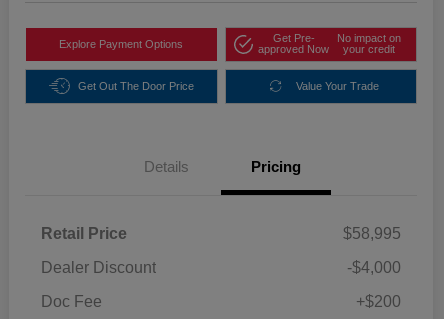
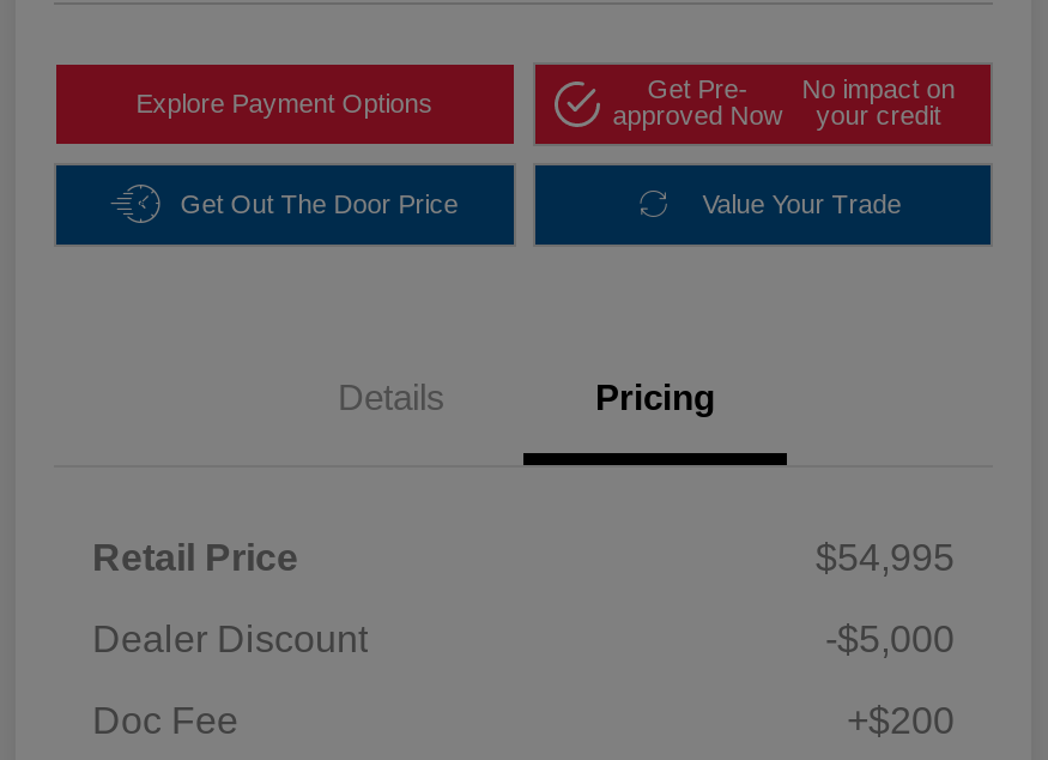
- $58,995
+ $54,995

- -$4,000
+ -$5,000
